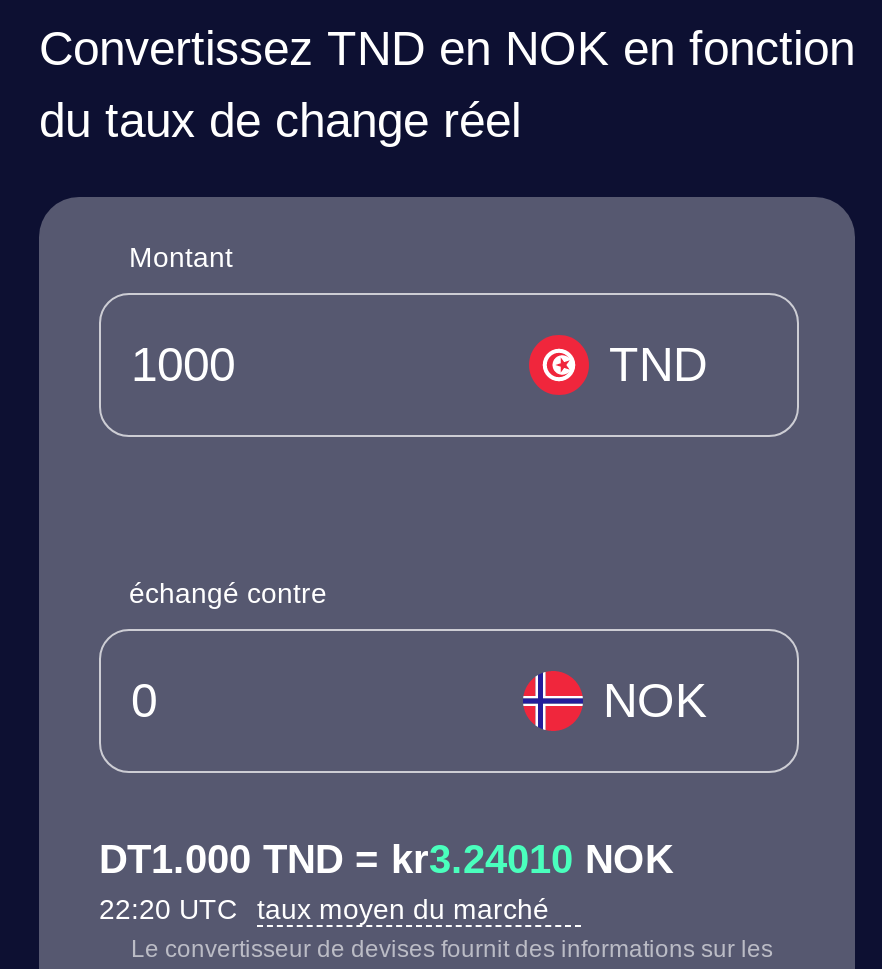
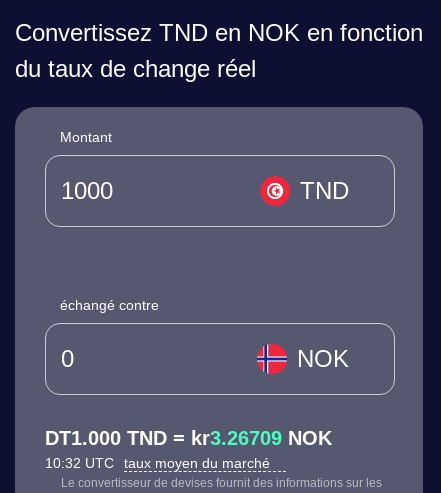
- DT1.000 TND = kr3.24010 NOK
+ DT1.000 TND = kr3.26709 NOK

- 22:20 UTC taux moyen du marché
+ 10:32 UTC taux moyen du marché
